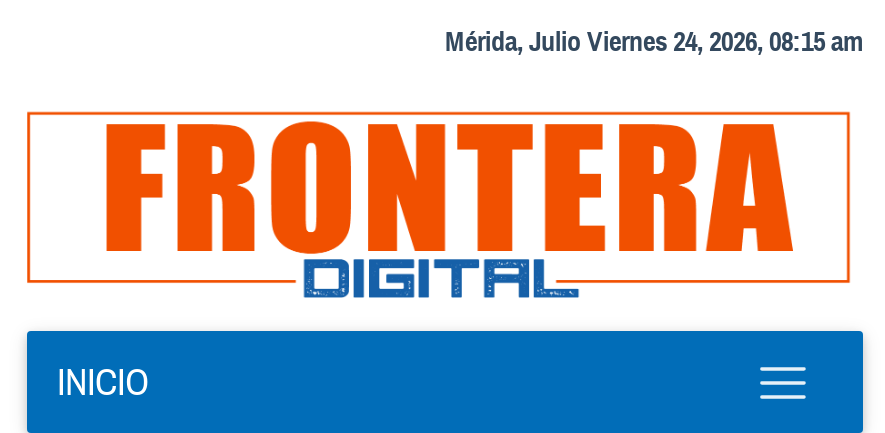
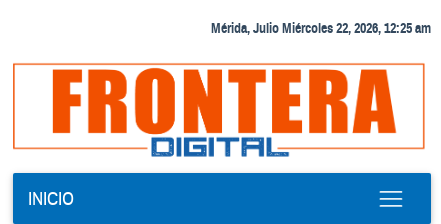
- Mérida, Julio Viernes 24, 2026, 08:15 am
+ Mérida, Julio Miércoles 22, 2026, 12:25 am
